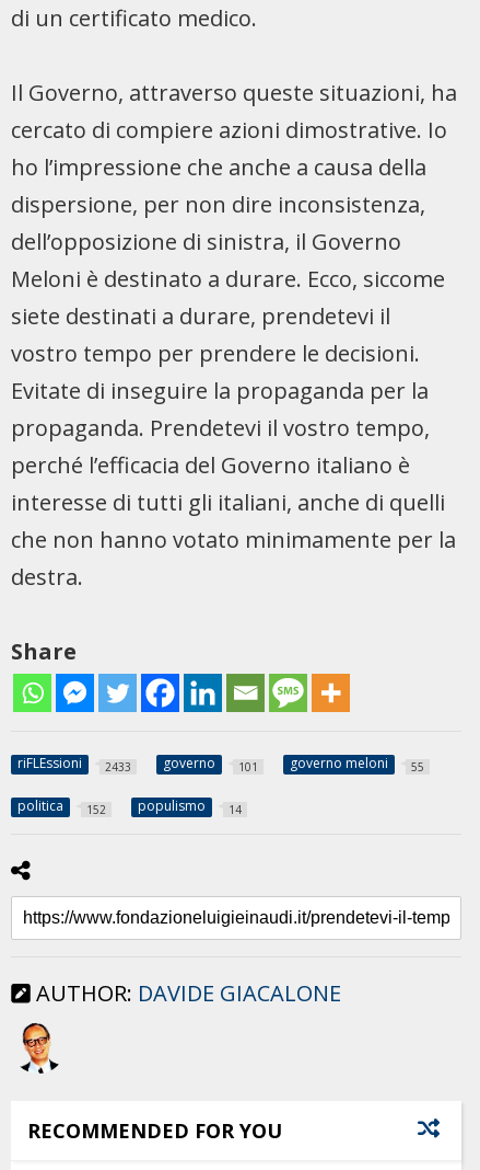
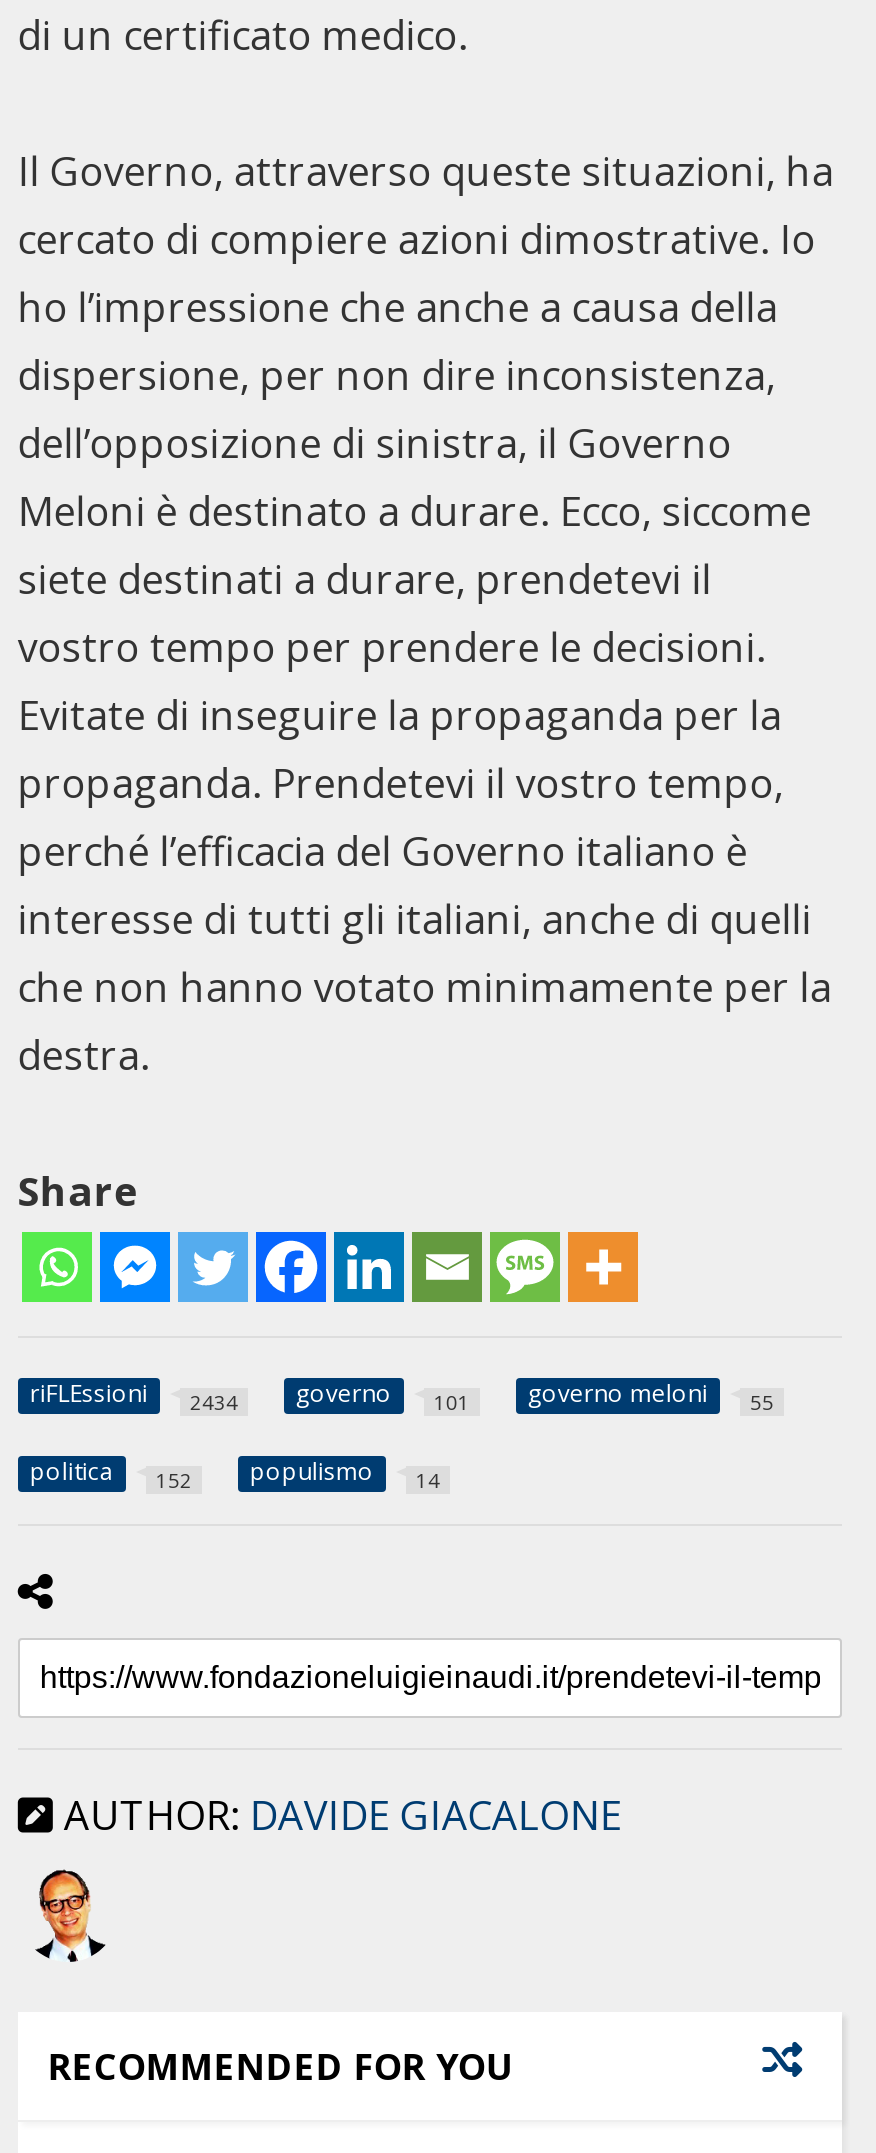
- riFLEssioni 2433
+ riFLEssioni 2434
